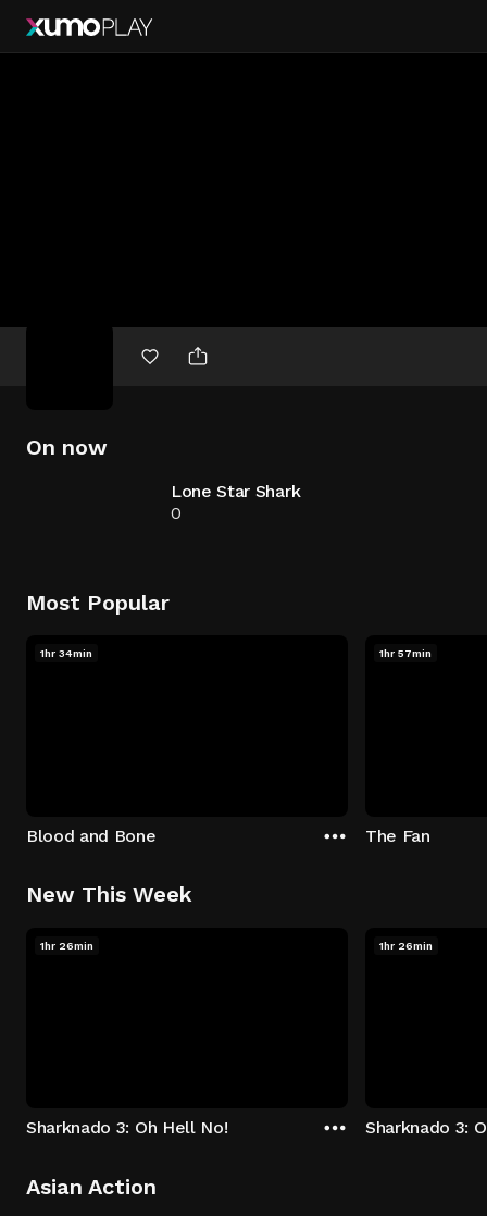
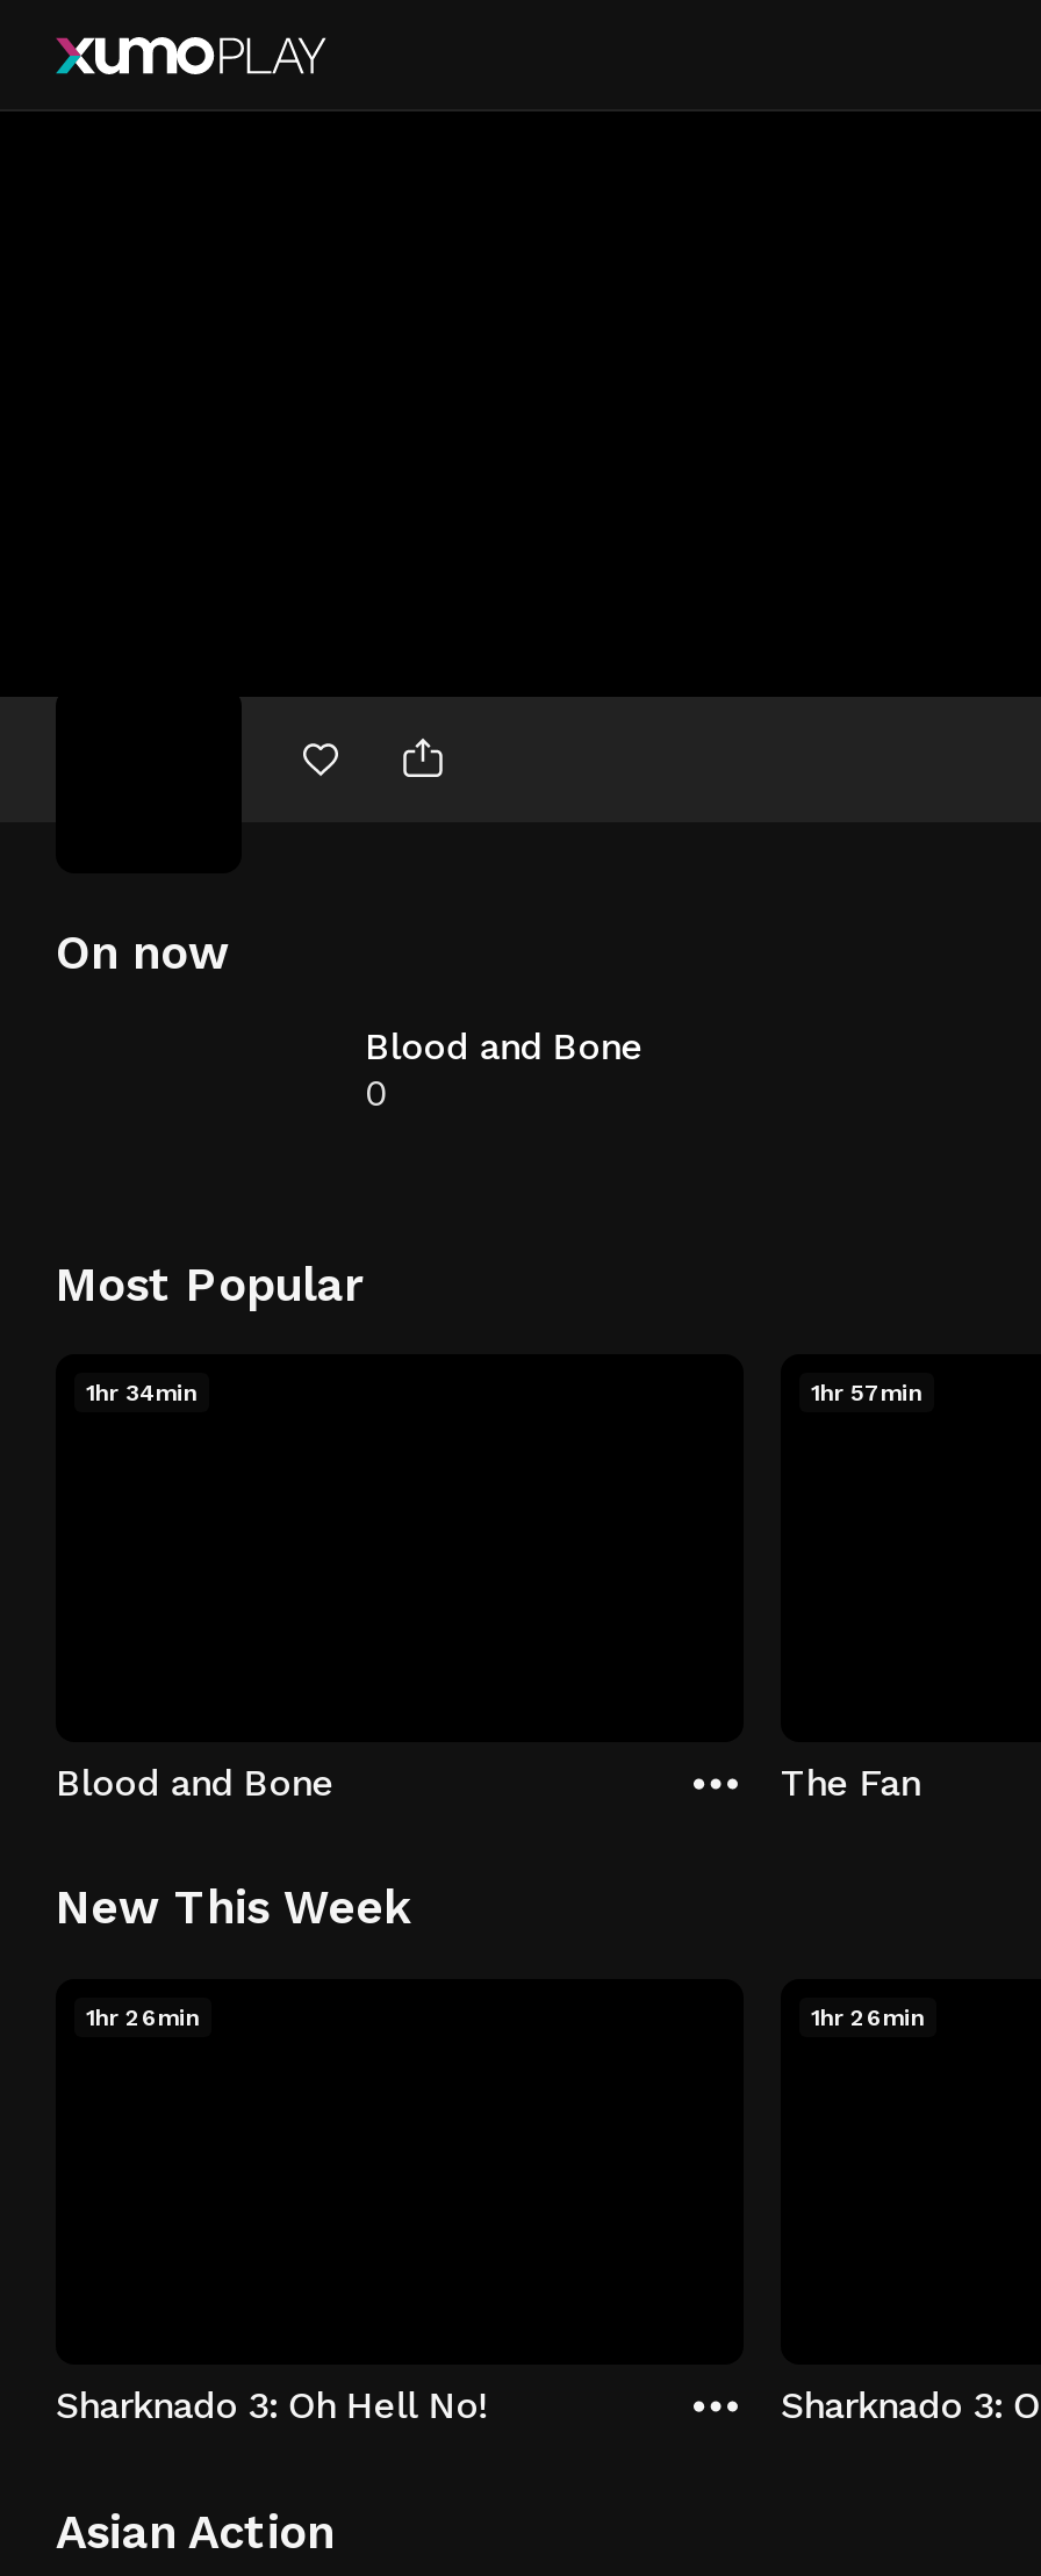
- Lone Star Shark
+ Blood and Bone
